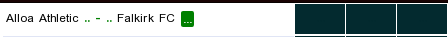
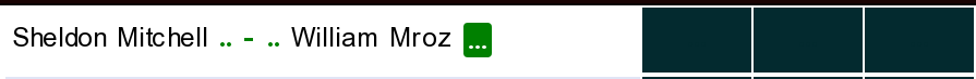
- Alloa Athletic .. - .. Falkirk FC ...
+ Sheldon Mitchell .. - .. William Mroz ...
